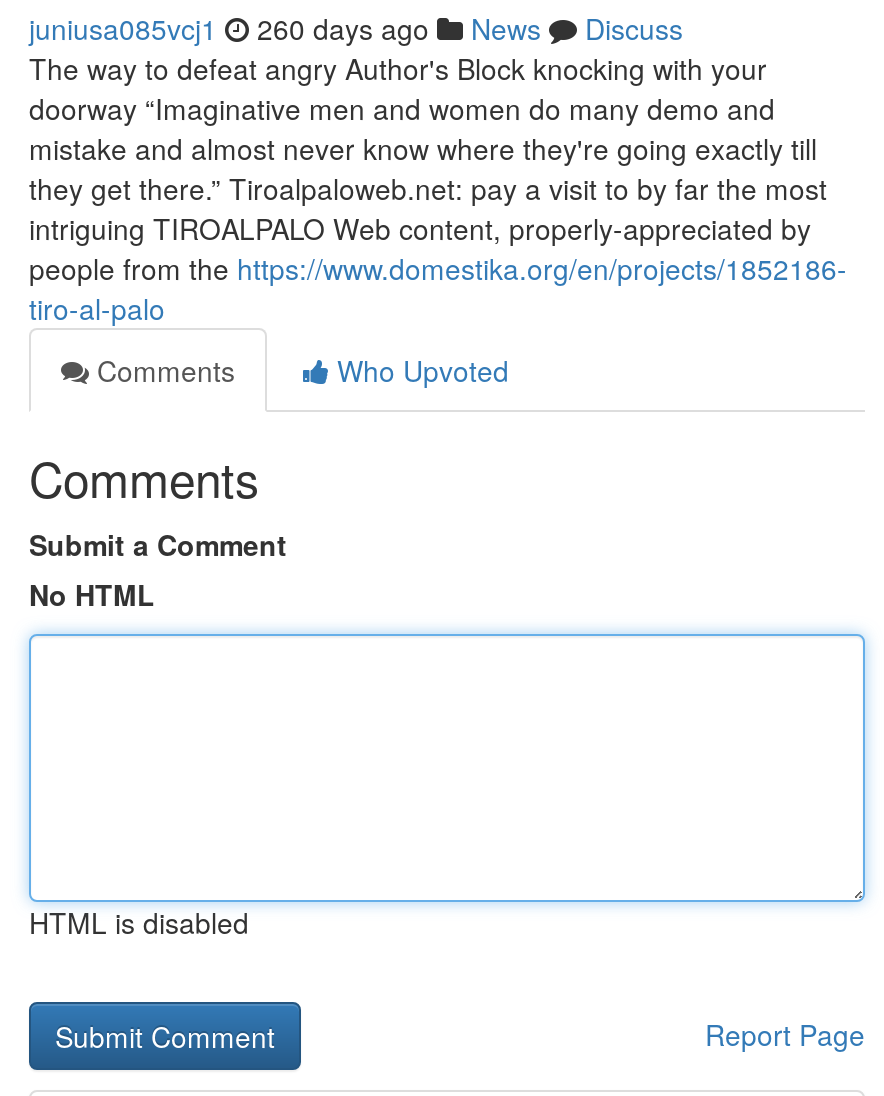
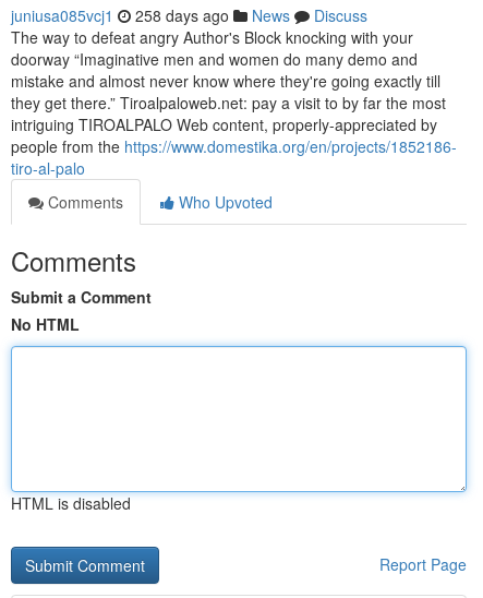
- juniusa085vcj1 260 days ago News Discuss
+ juniusa085vcj1 258 days ago News Discuss
